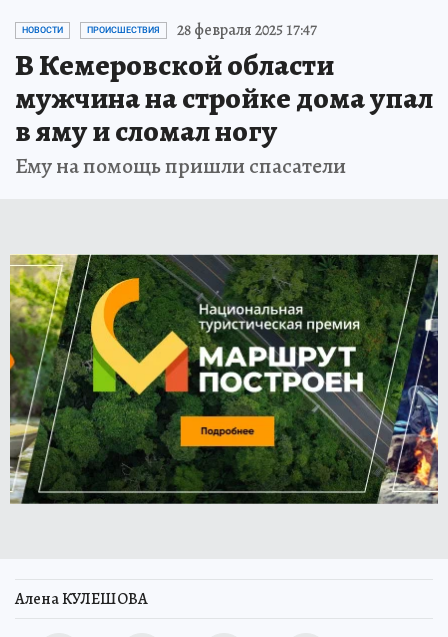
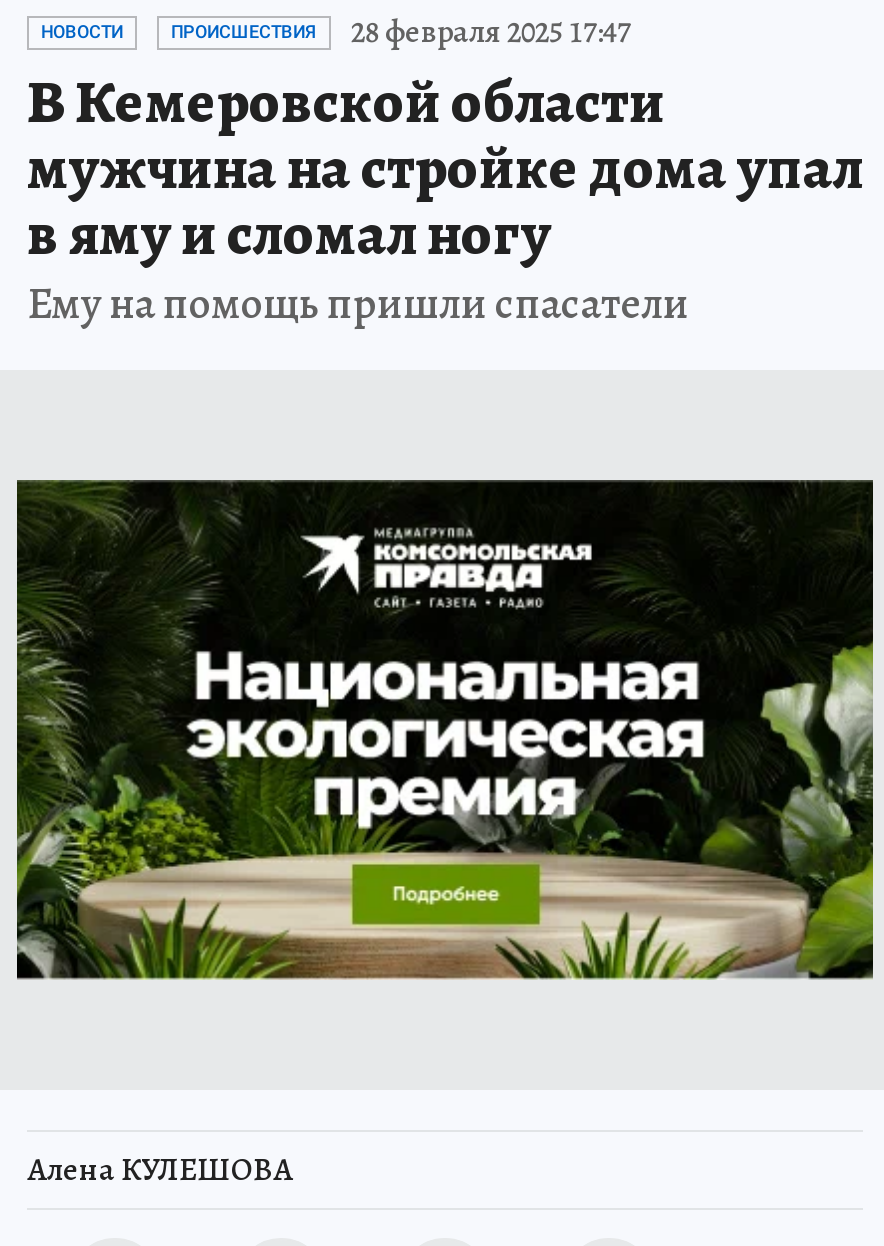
- [image]
+ [image]
